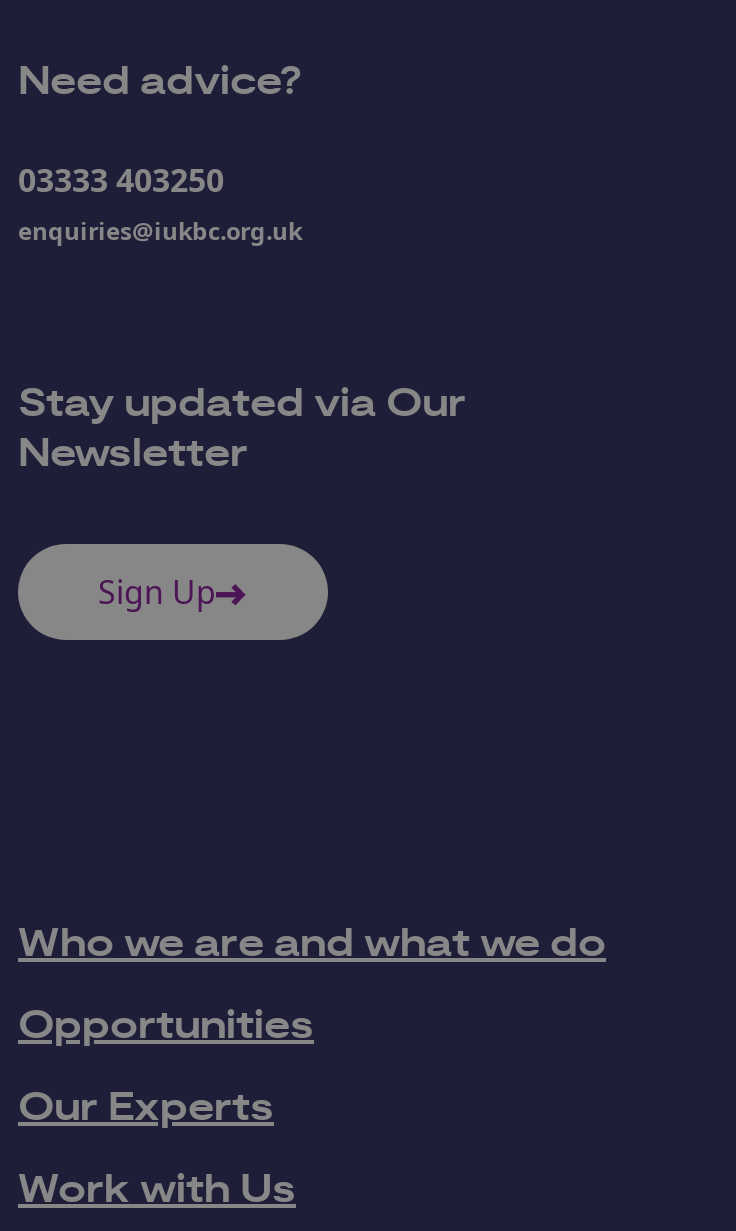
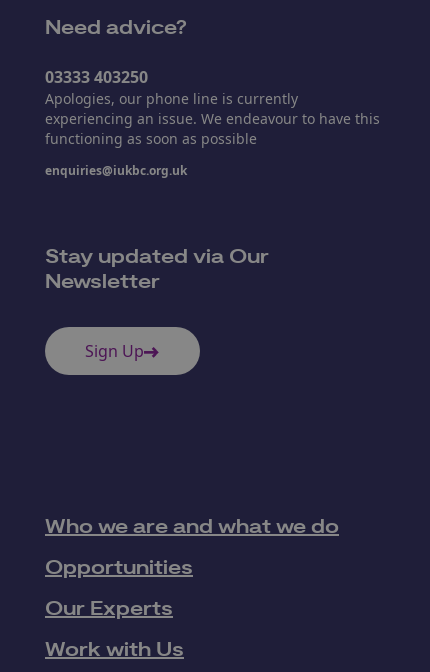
+ Apologies, our phone line is currently
+ experiencing an issue. We endeavour to have this
+ functioning as soon as possible
